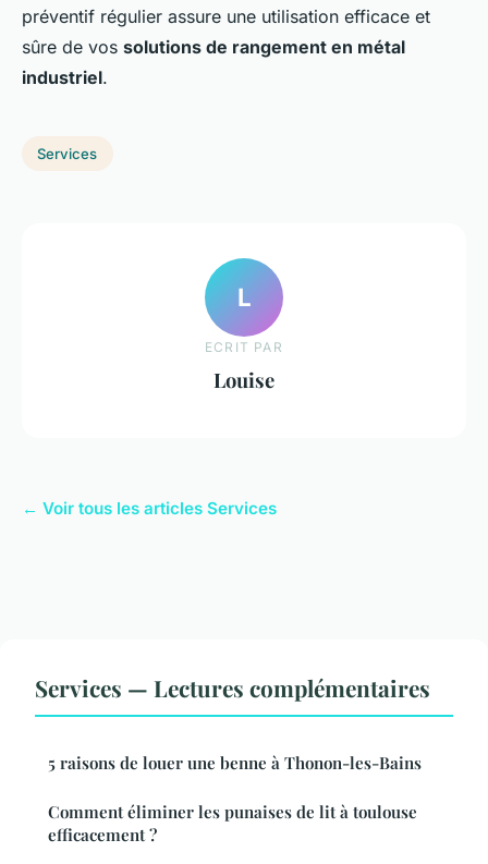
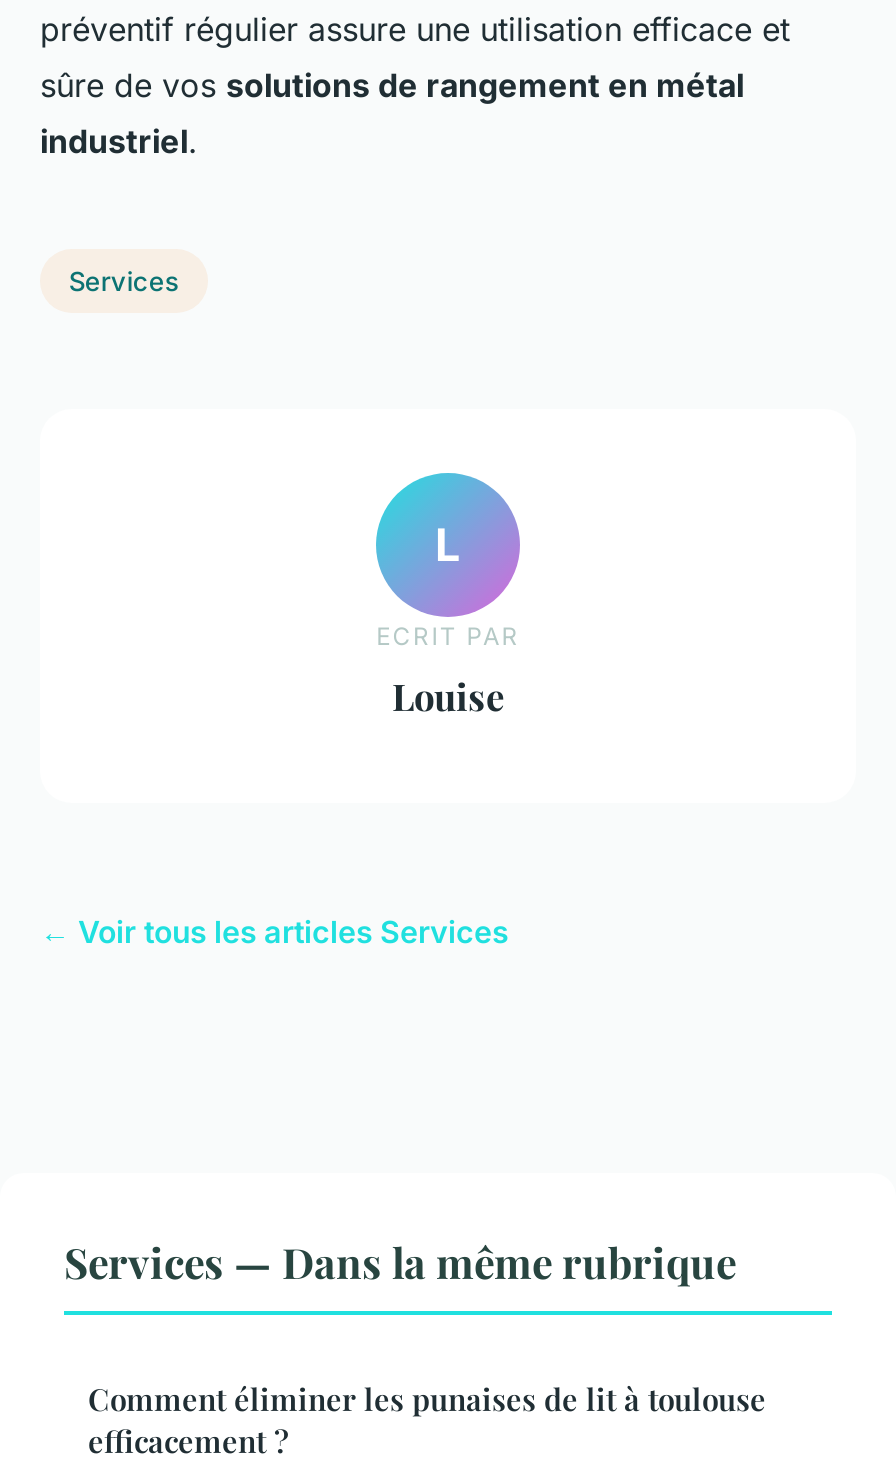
- Services — Lectures complémentaires
- 5 raisons de louer une benne à Thonon-les-Bains
+ Services — Dans la même rubrique
